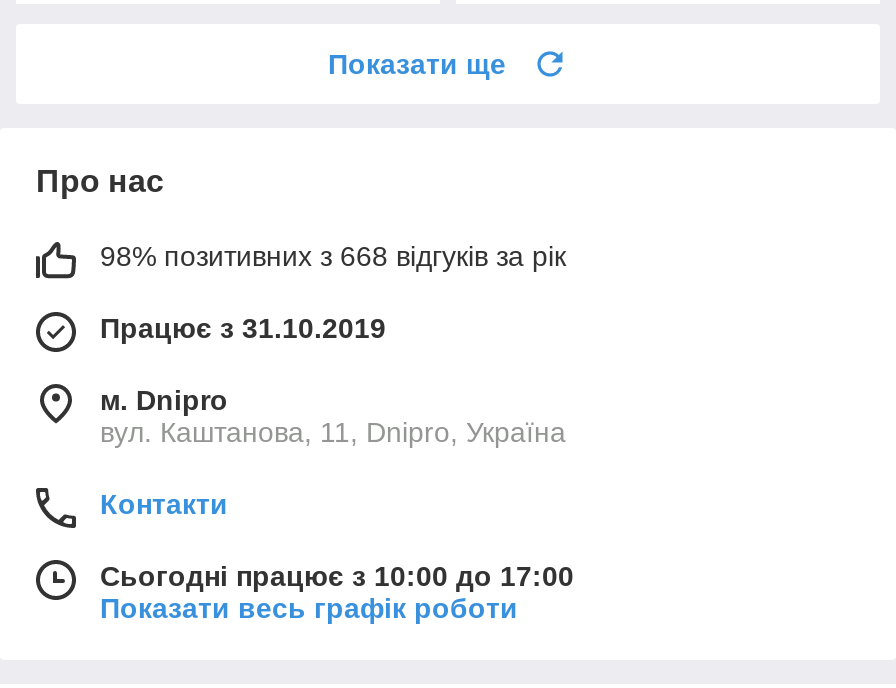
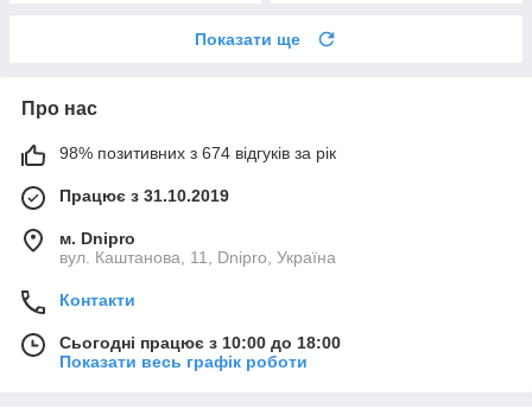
- 98% позитивних з 668 відгуків за рік
+ 98% позитивних з 674 відгуків за рік

- Сьогодні працює з 10:00 до 17:00
+ Сьогодні працює з 10:00 до 18:00
